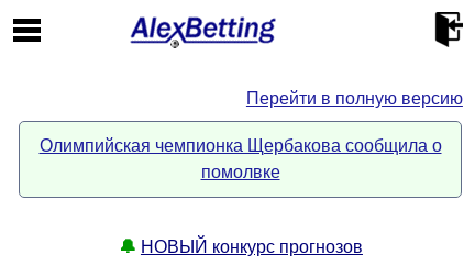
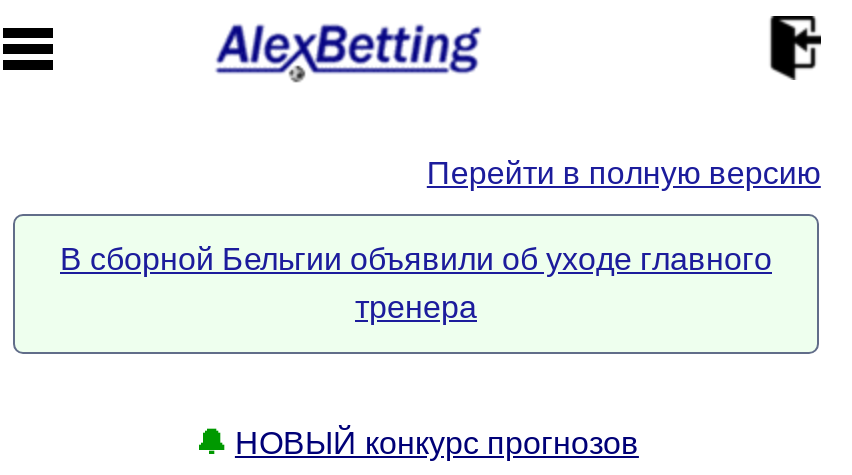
- Олимпийская чемпионка Щербакова сообщила о
- помолвке
+ В сборной Бельгии объявили об уходе главного
+ тренера
